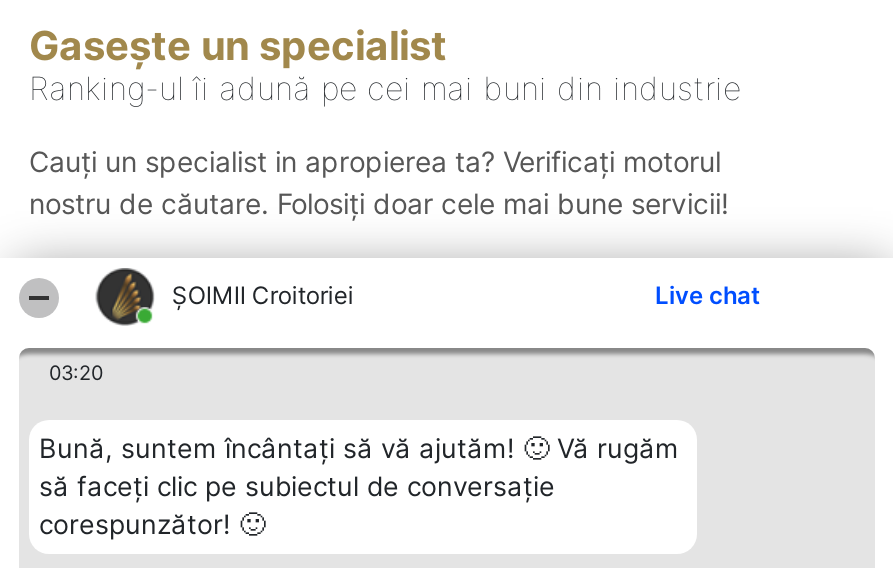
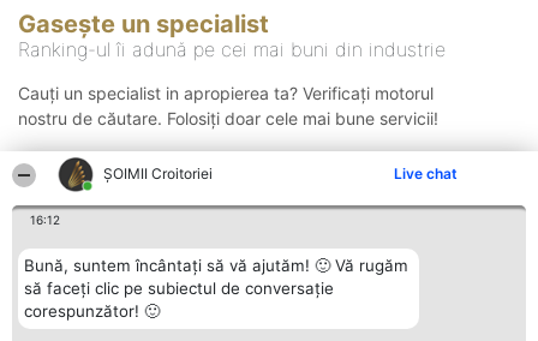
- 03:20
+ 16:12
